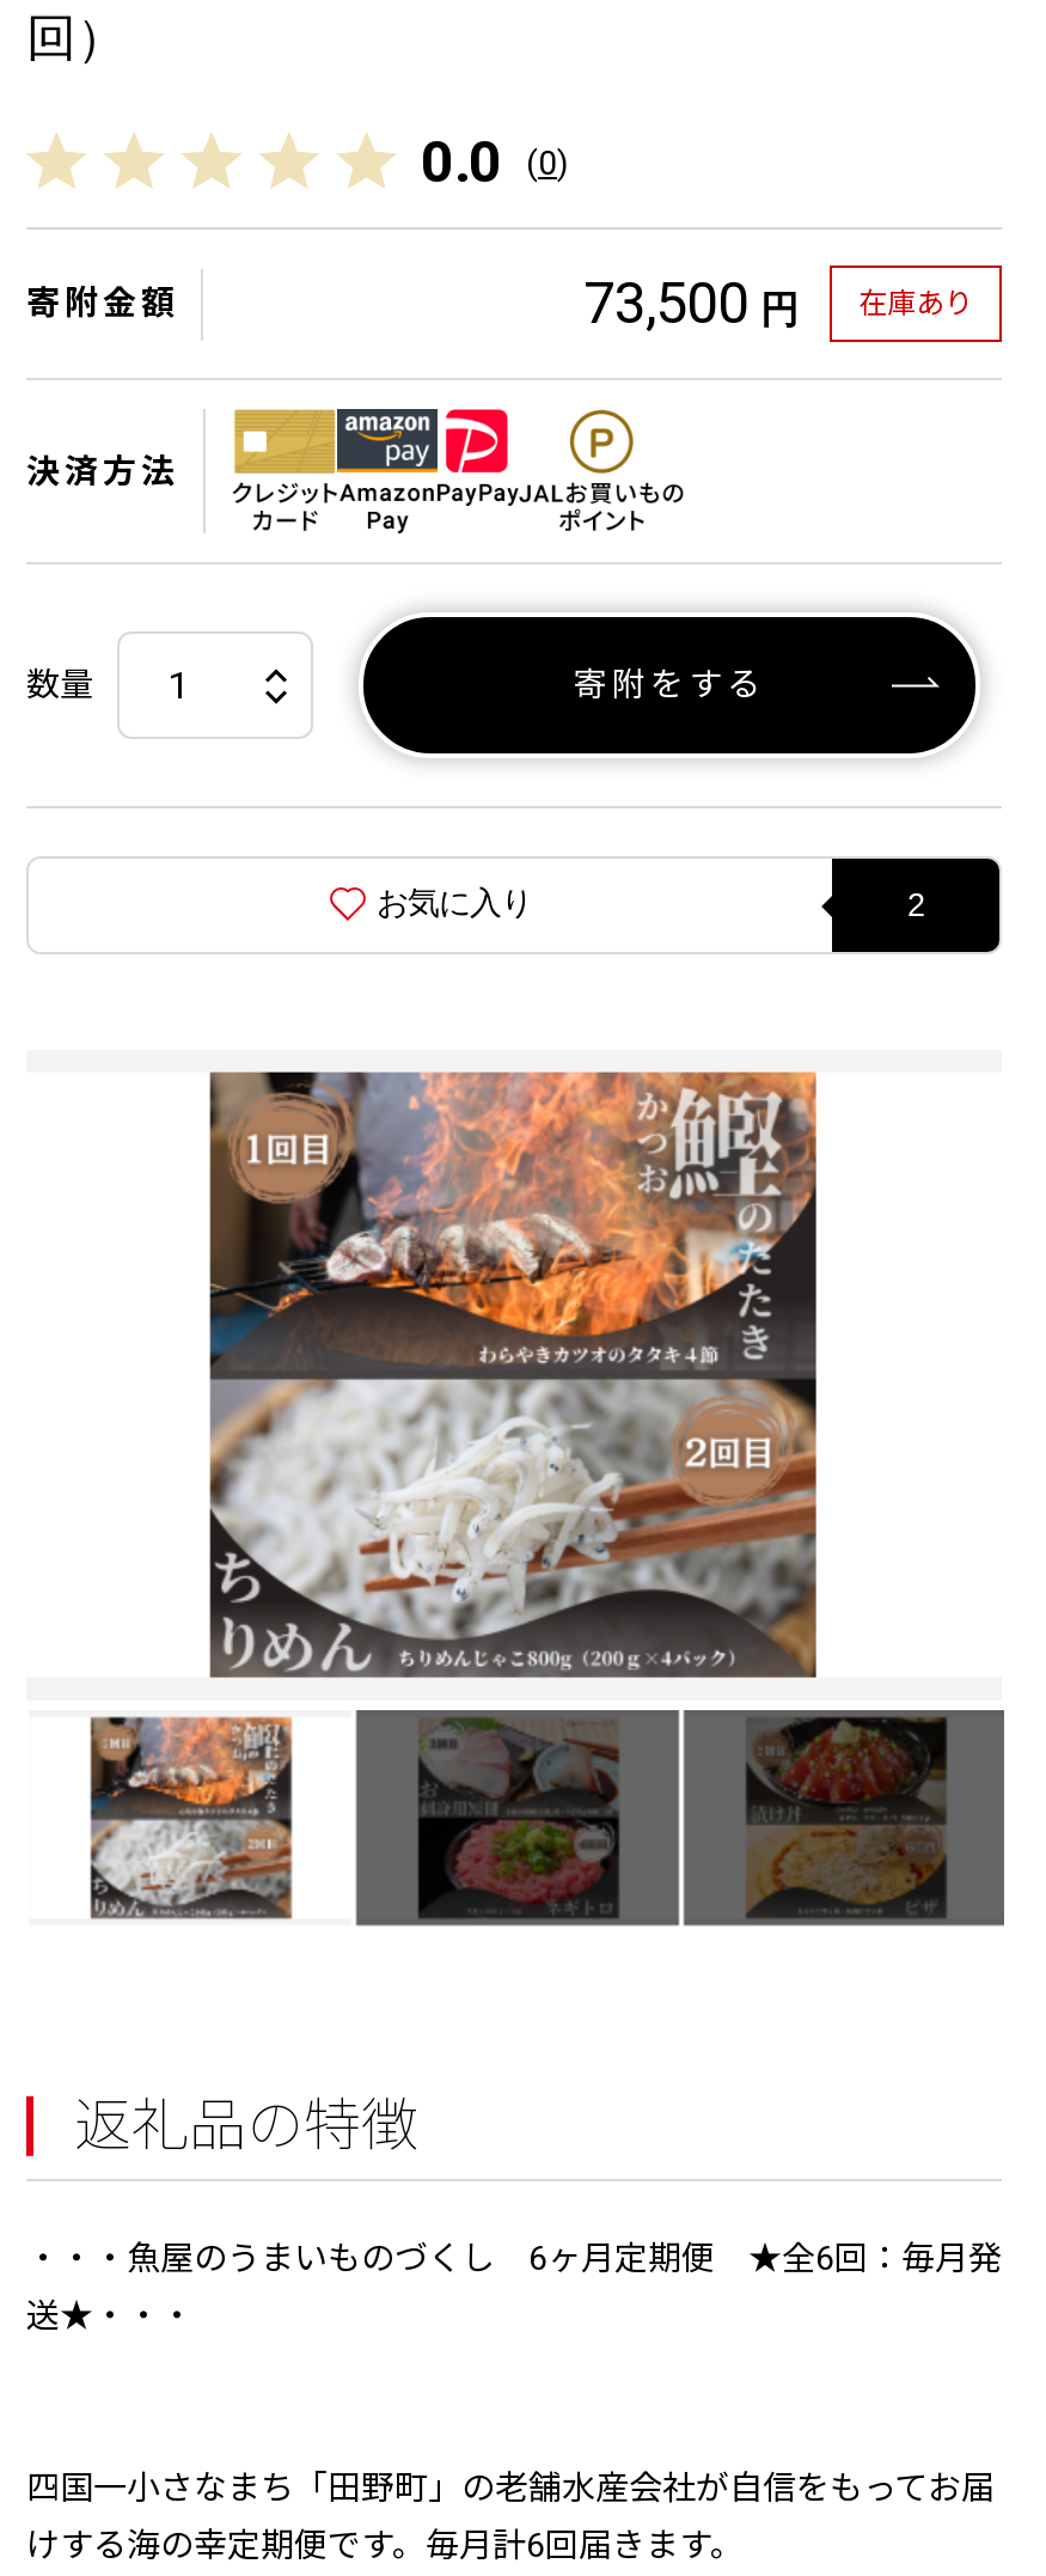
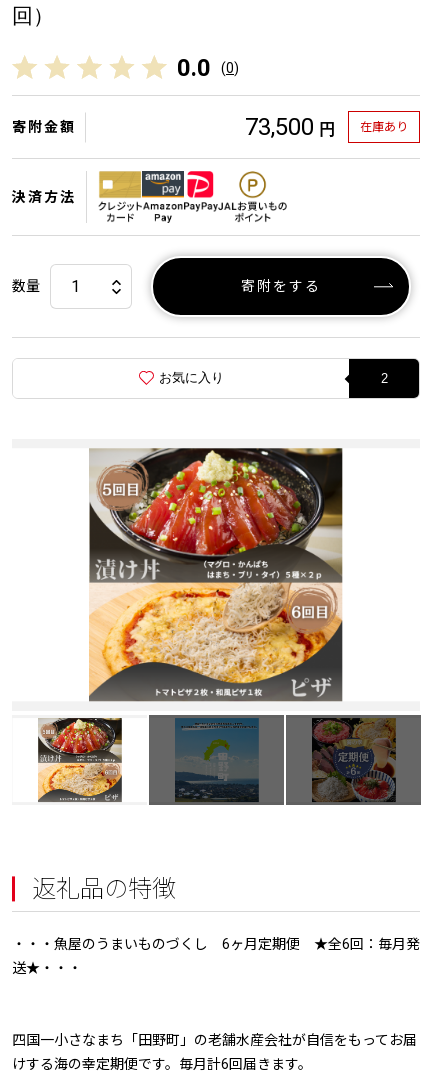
- [image]
+ [image]

- [image]
+ [image]

- [image]
+ [image]

- [image]
+ [image]
